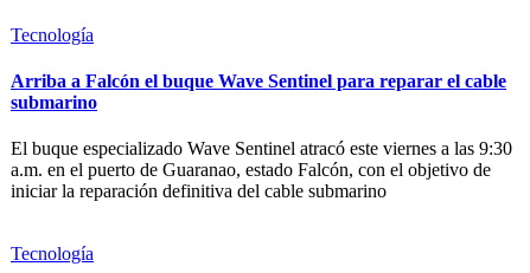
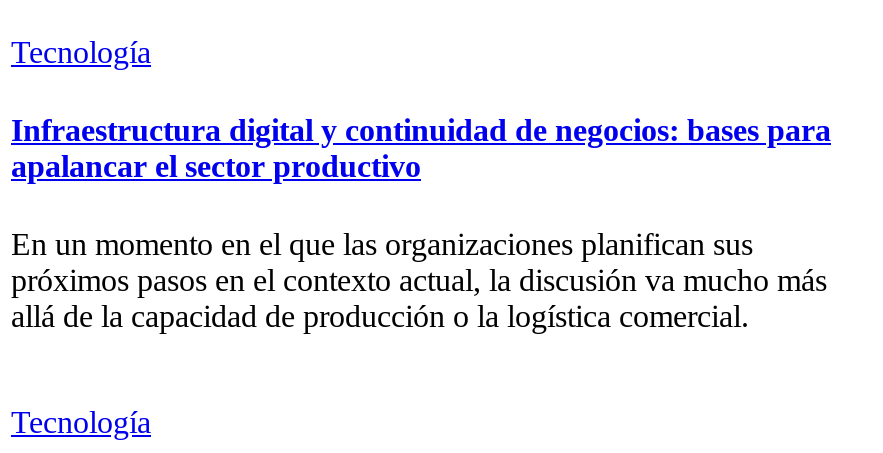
- Arriba a Falcón el buque Wave Sentinel para reparar el cable
- submarino
+ Infraestructura digital y continuidad de negocios: bases para
+ apalancar el sector productivo

- El buque especializado Wave Sentinel atracó este viernes a las 9:30
- a.m. en el puerto de Guaranao, estado Falcón, con el objetivo de
- iniciar la reparación definitiva del cable submarino
+ En un momento en el que las organizaciones planifican sus
+ próximos pasos en el contexto actual, la discusión va mucho más
+ allá de la capacidad de producción o la logística comercial.
